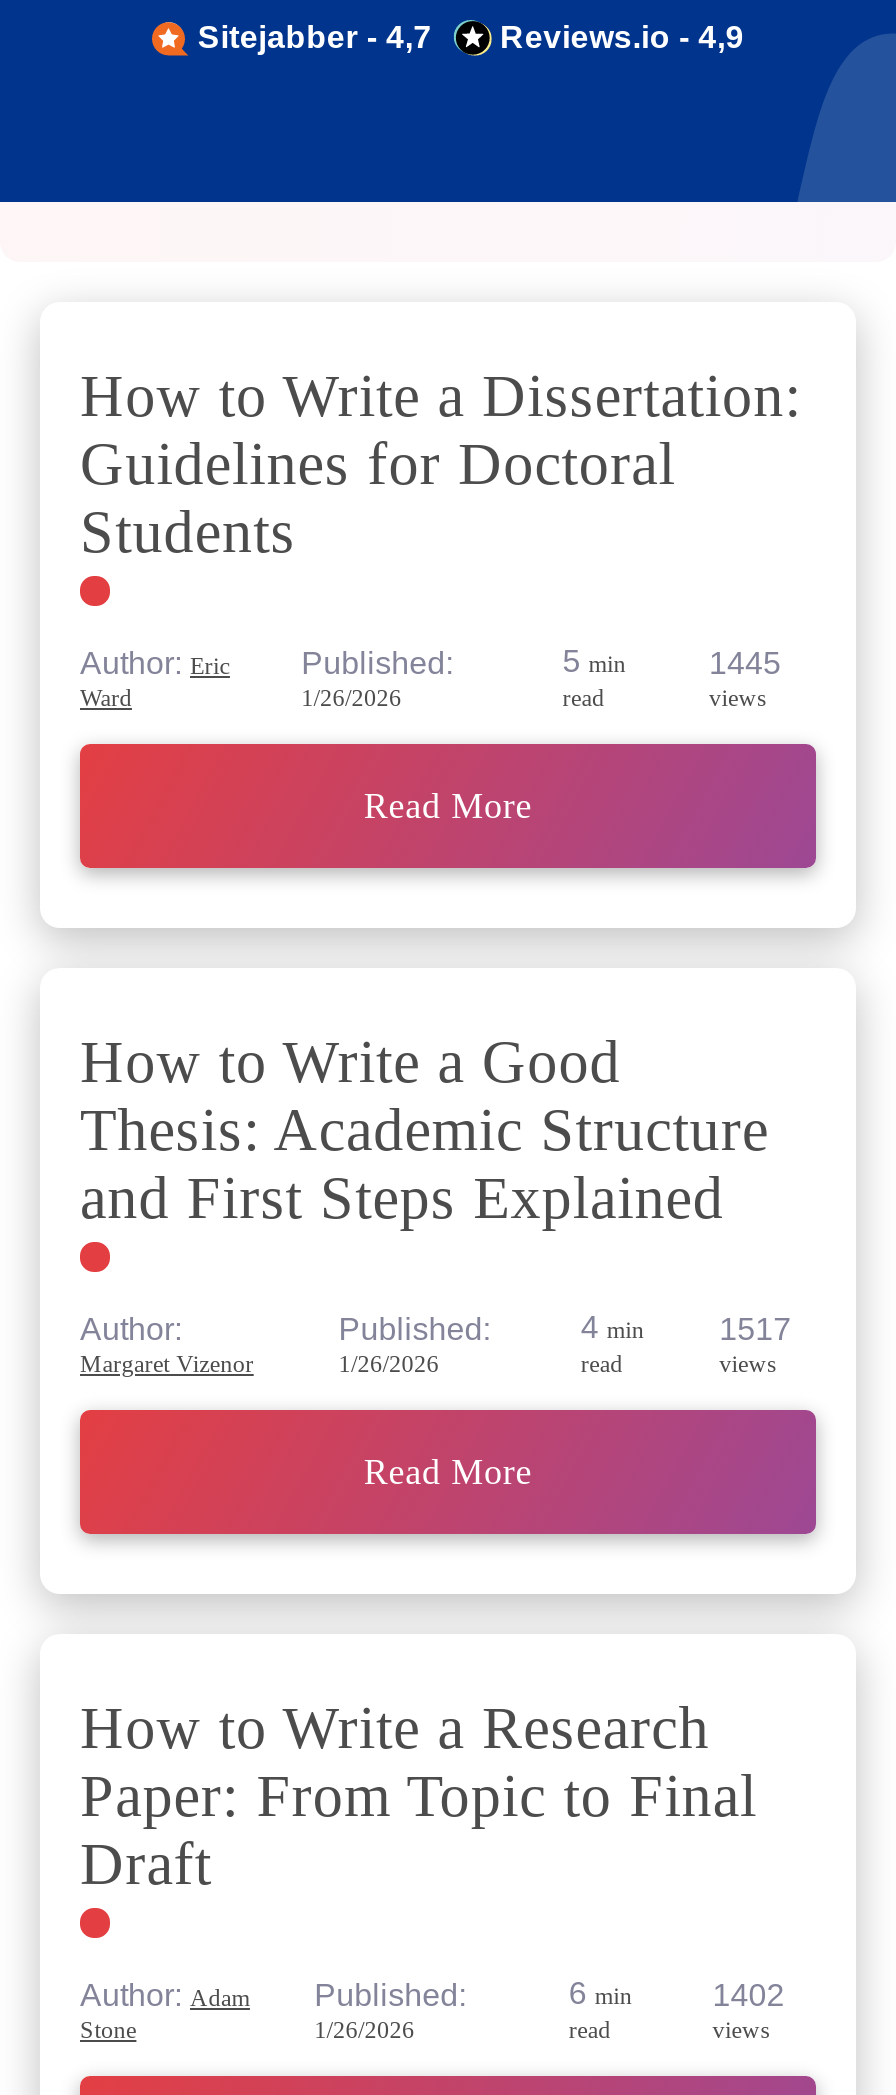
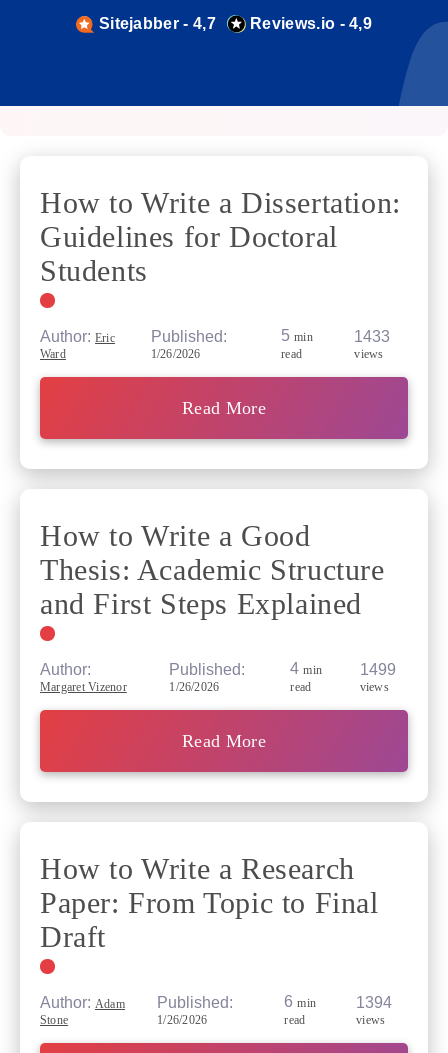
- 1445
+ 1433

- 1517
+ 1499

- 1402
+ 1394
